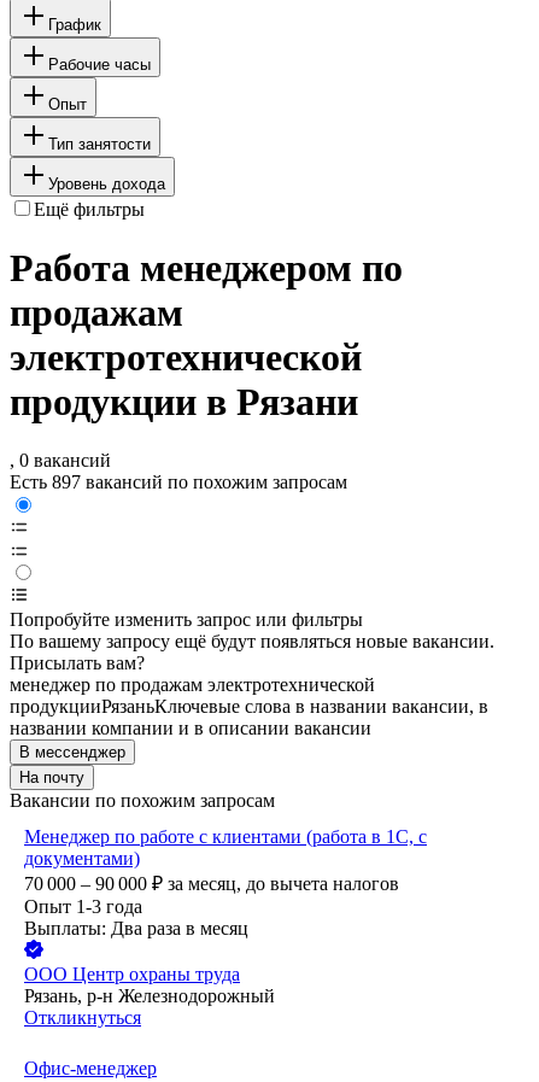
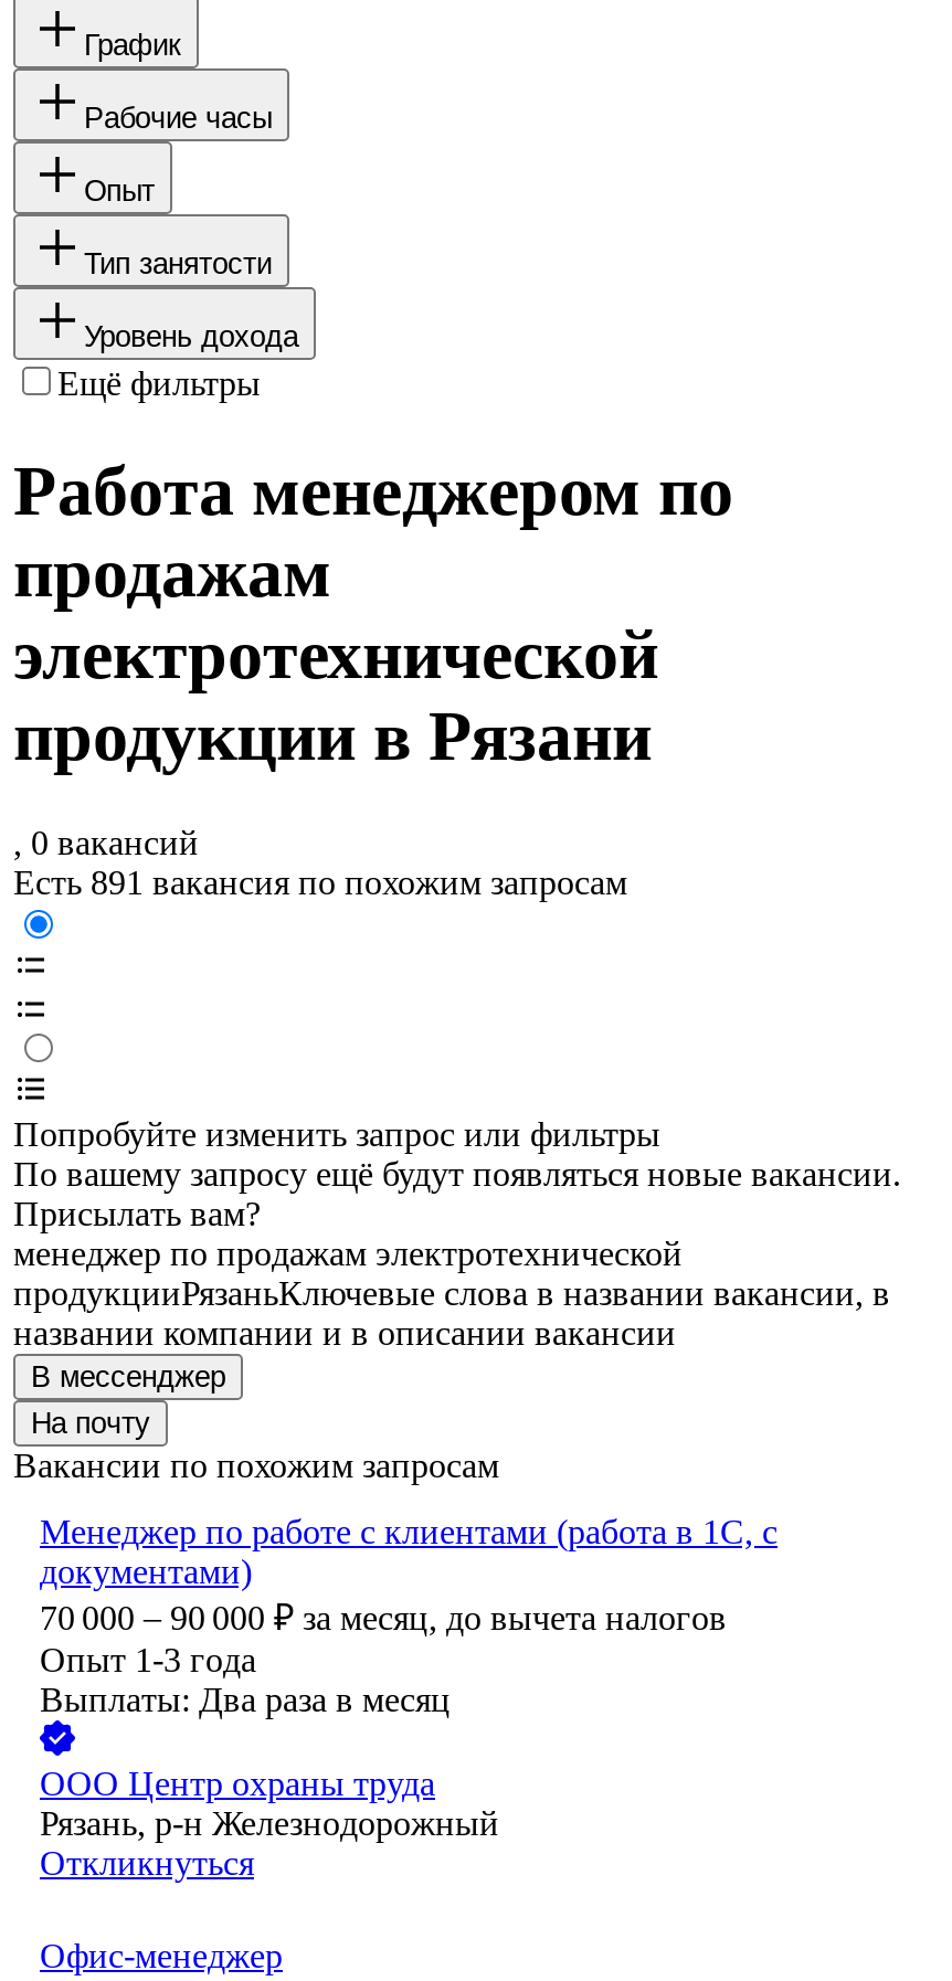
- Есть 897 вакансий по похожим запросам
+ Есть 891 вакансия по похожим запросам
